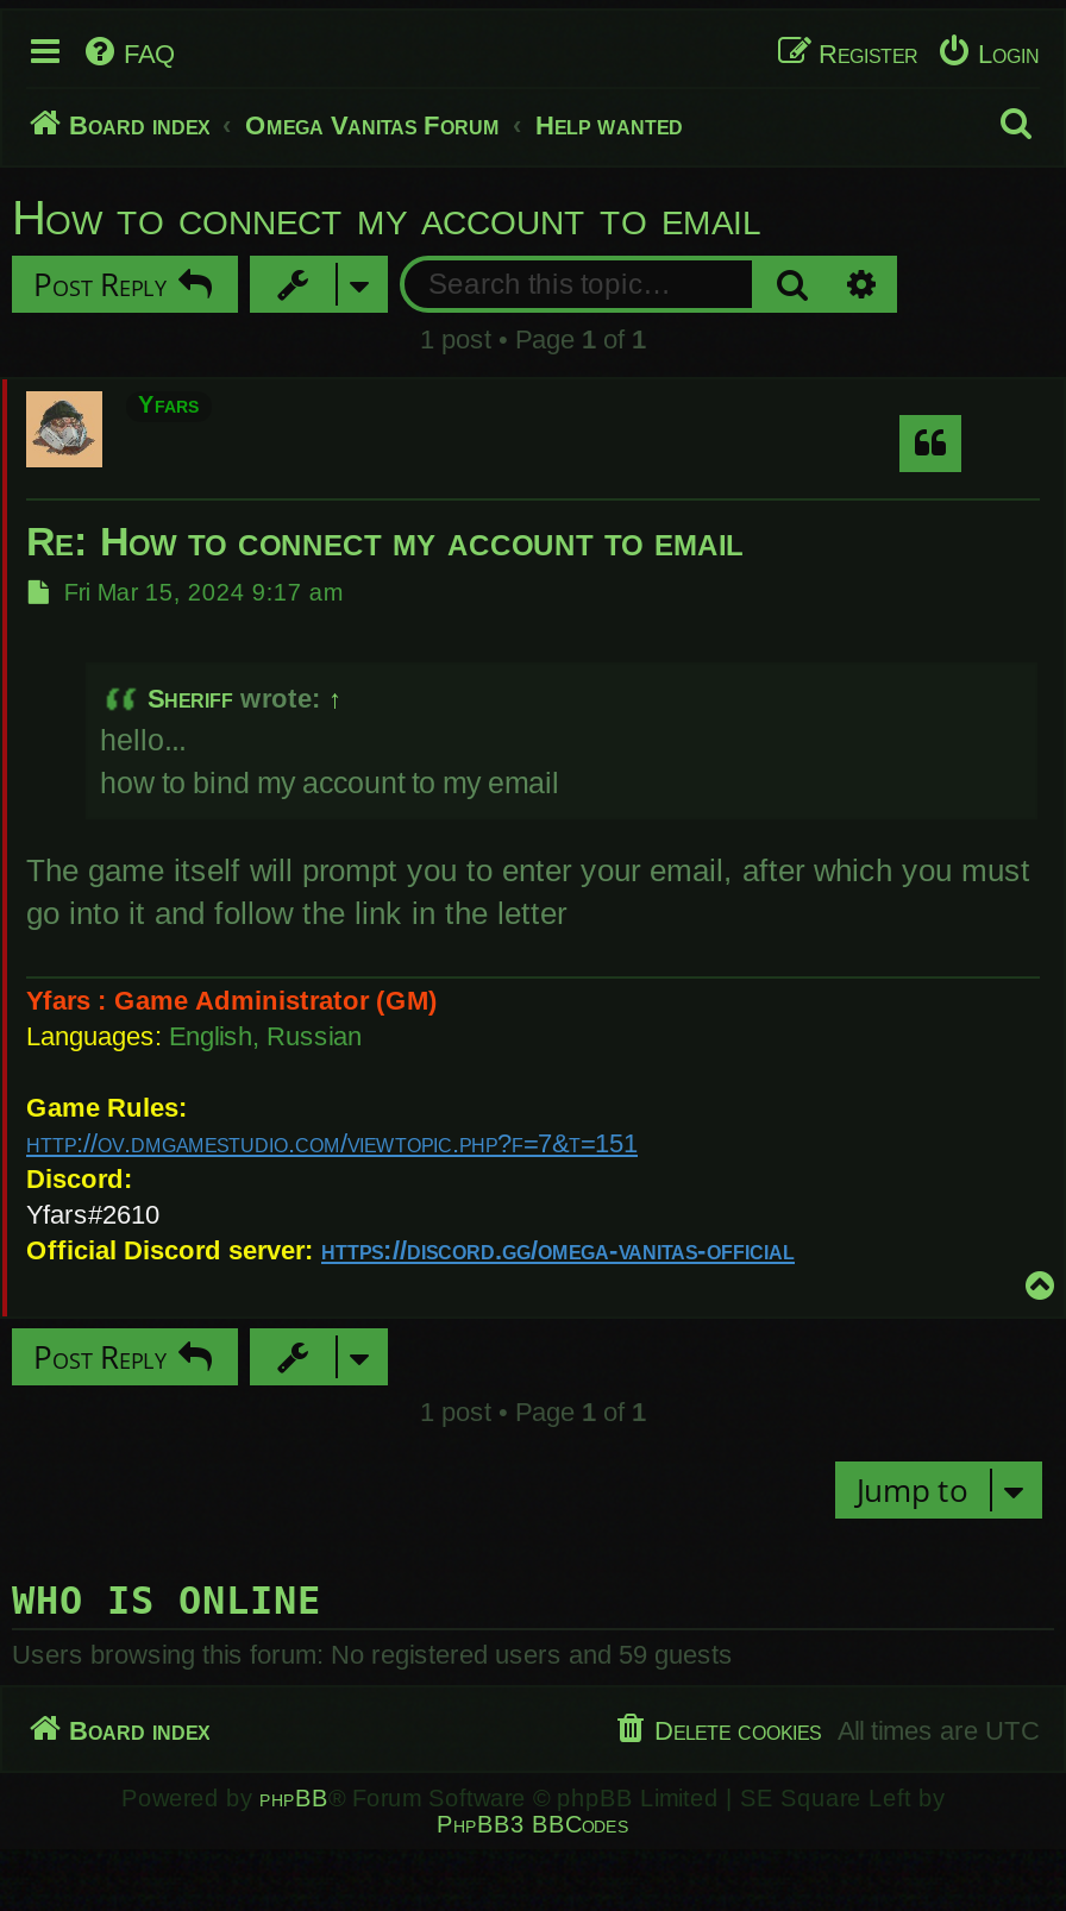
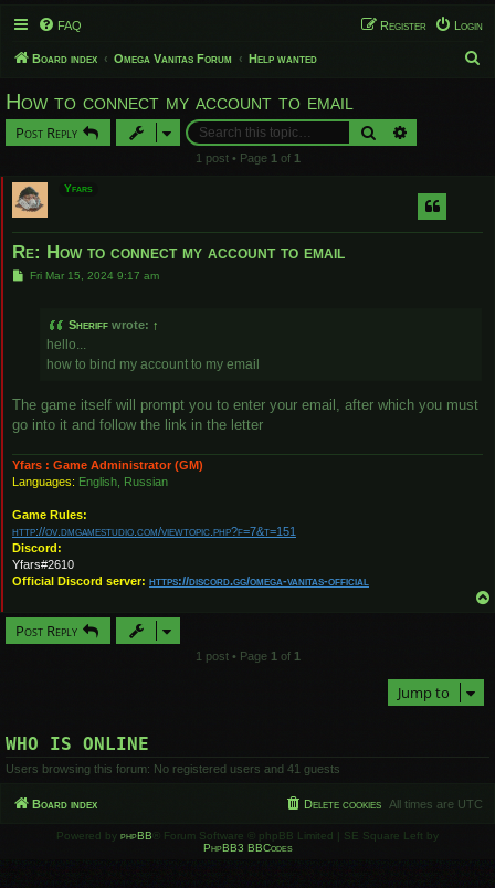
- Users browsing this forum: No registered users and 59 guests
+ Users browsing this forum: No registered users and 41 guests
